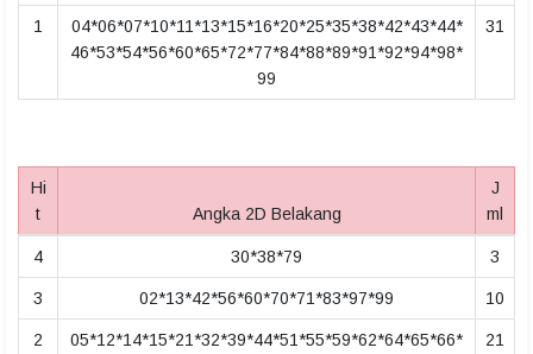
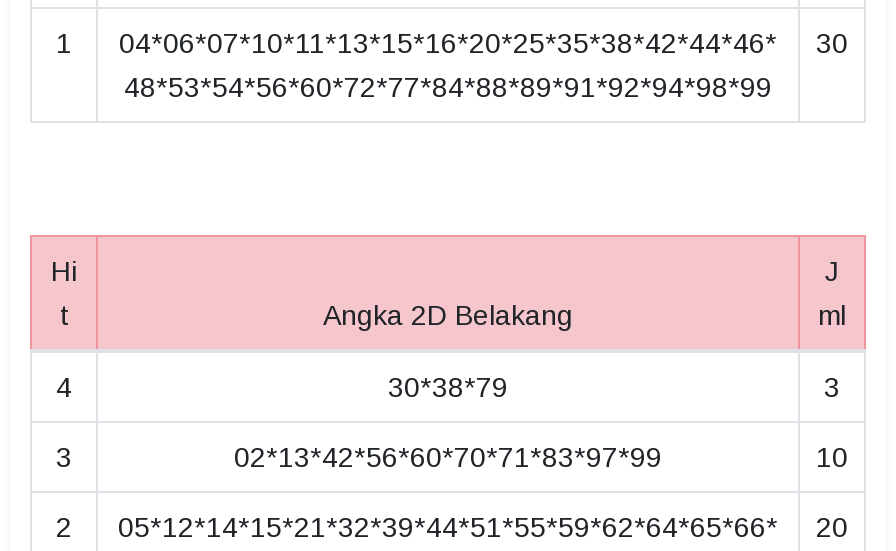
- 04*06*07*10*11*13*15*16*20*25*35*38*42*43*44*
- 46*53*54*56*60*65*72*77*84*88*89*91*92*94*98*
- 99
+ 04*06*07*10*11*13*15*16*20*25*35*38*42*44*46*
+ 48*53*54*56*60*72*77*84*88*89*91*92*94*98*99

- 31
+ 30

- 2 05*12*14*15*21*32*39*44*51*55*59*62*64*65*66* 21
+ 2 05*12*14*15*21*32*39*44*51*55*59*62*64*65*66* 20
